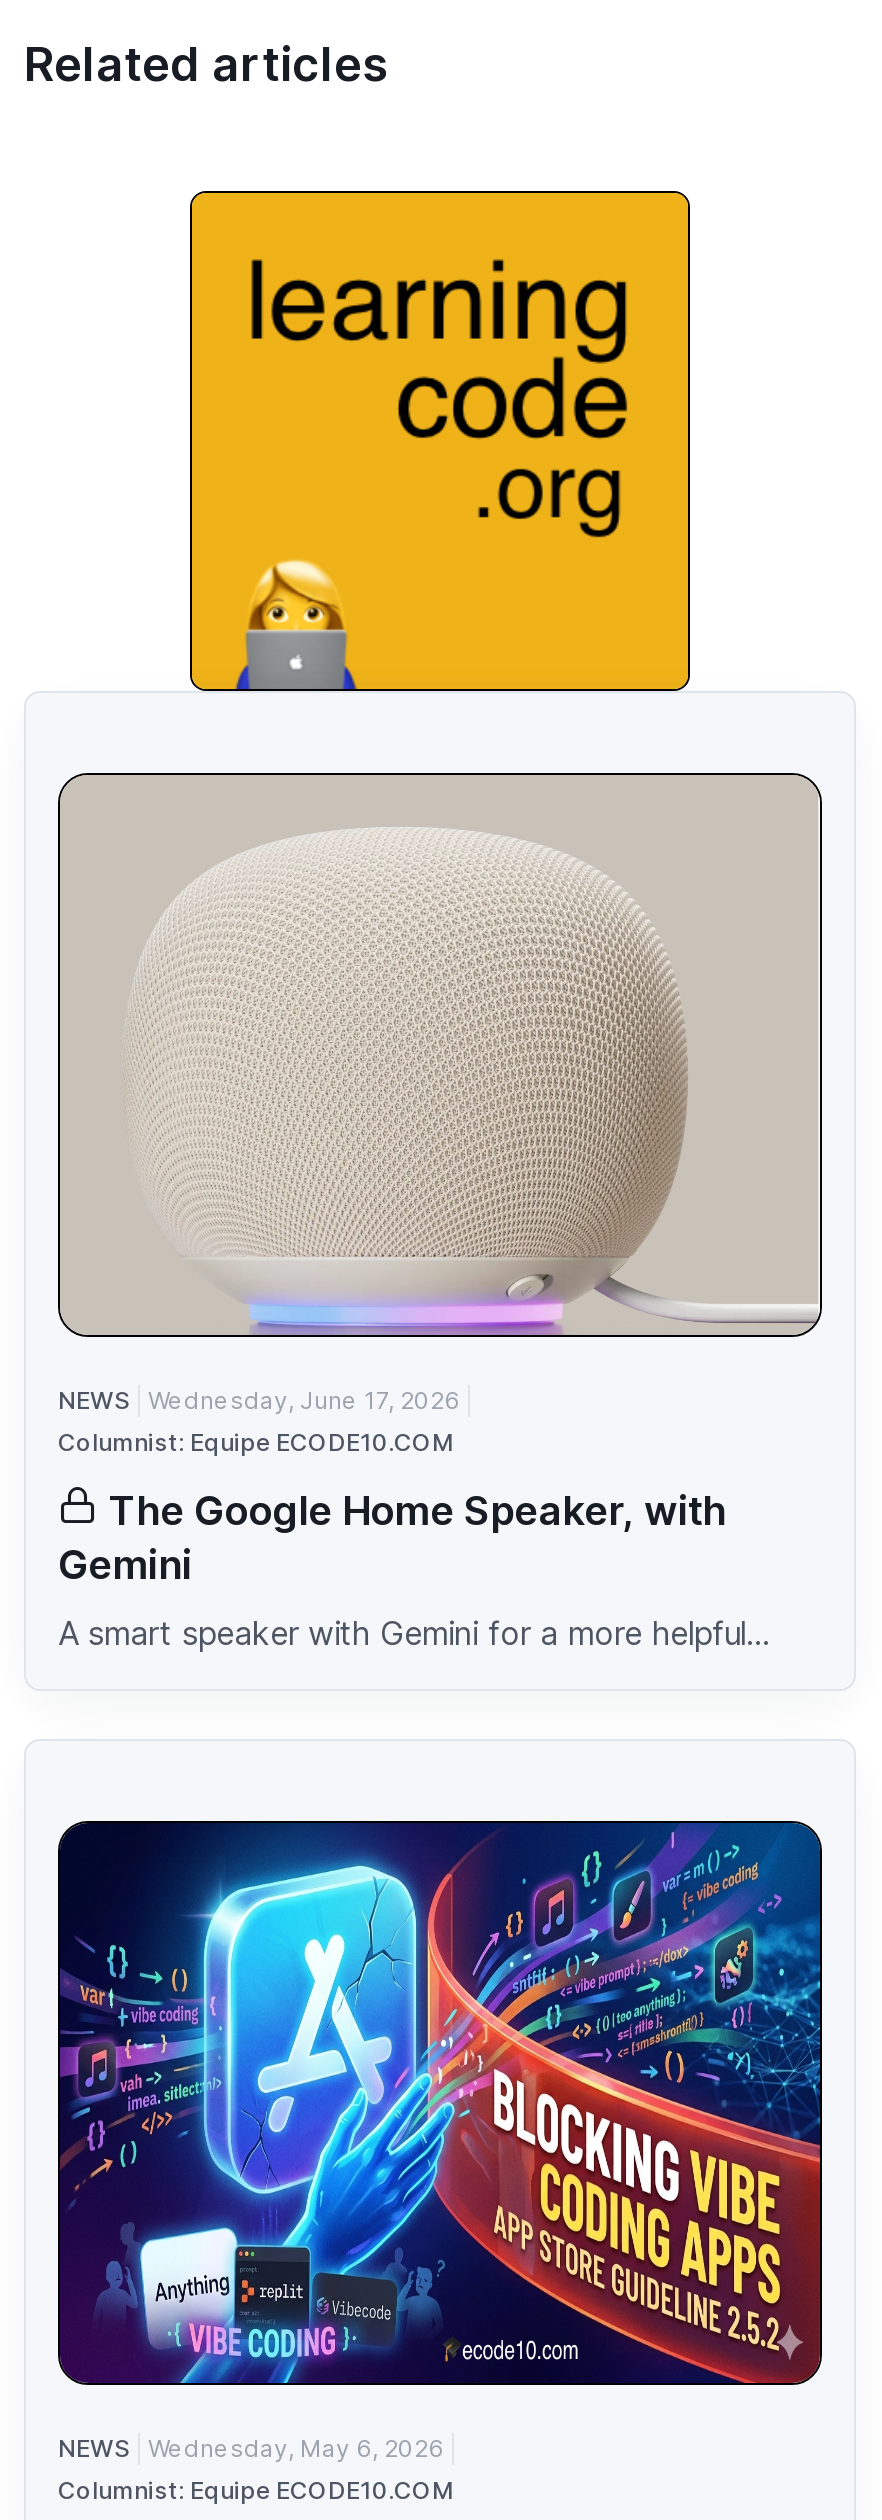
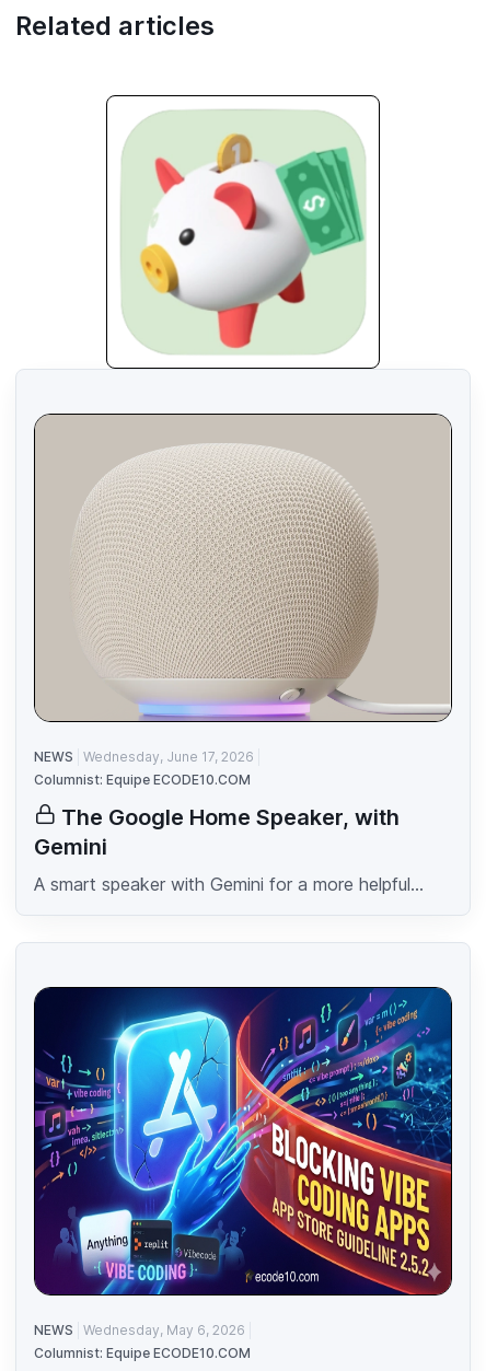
- [image]
+ [image]
